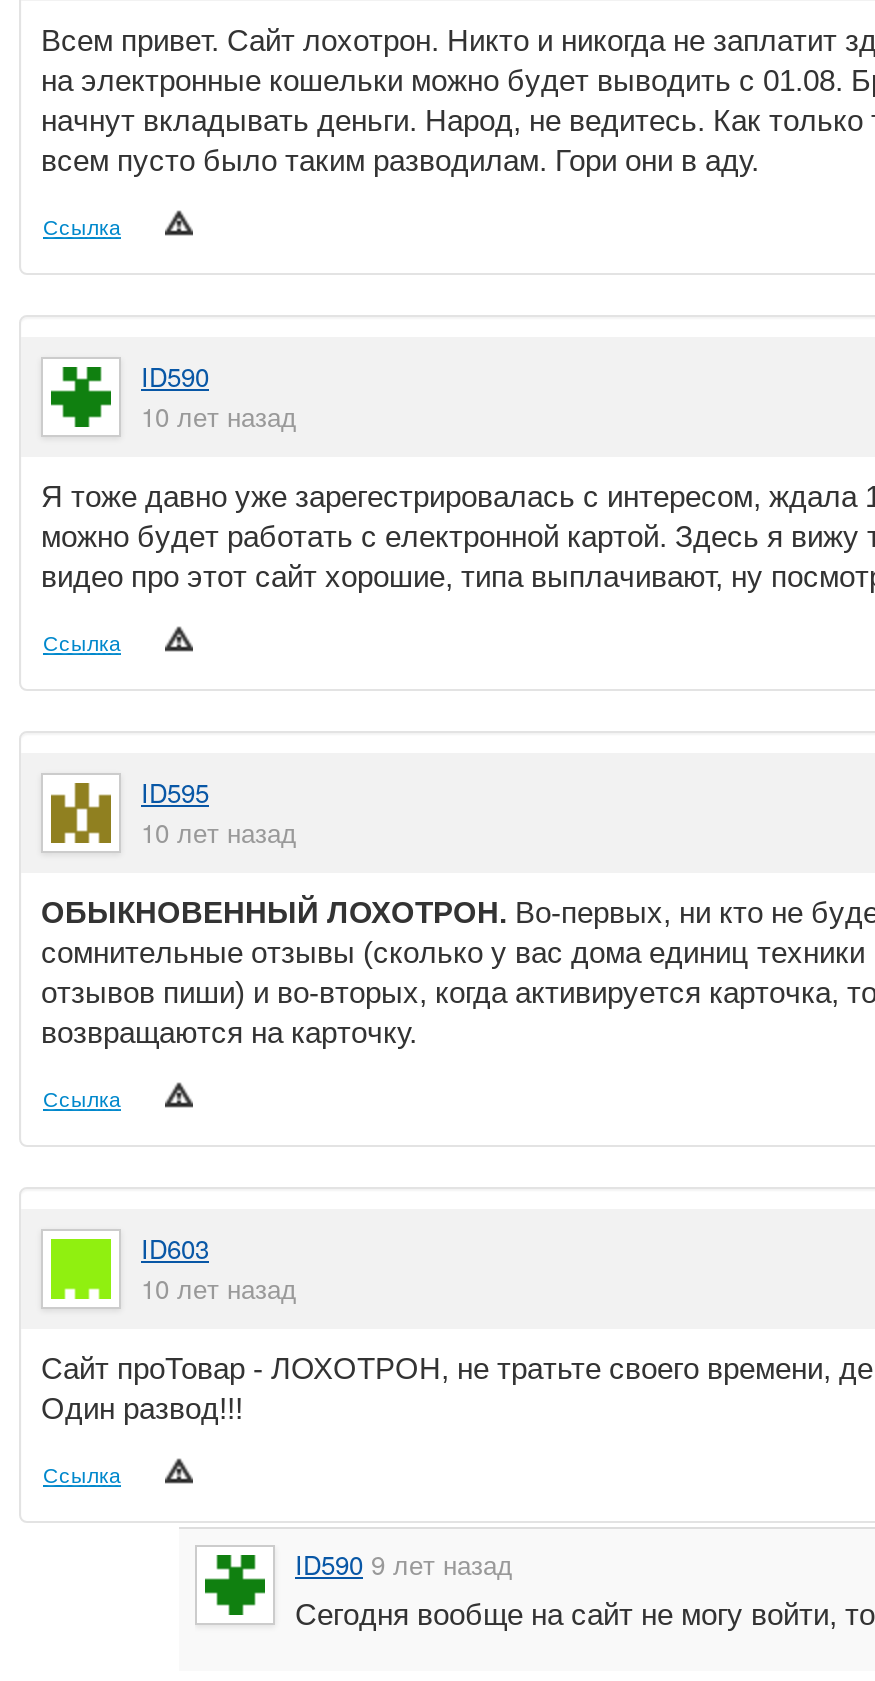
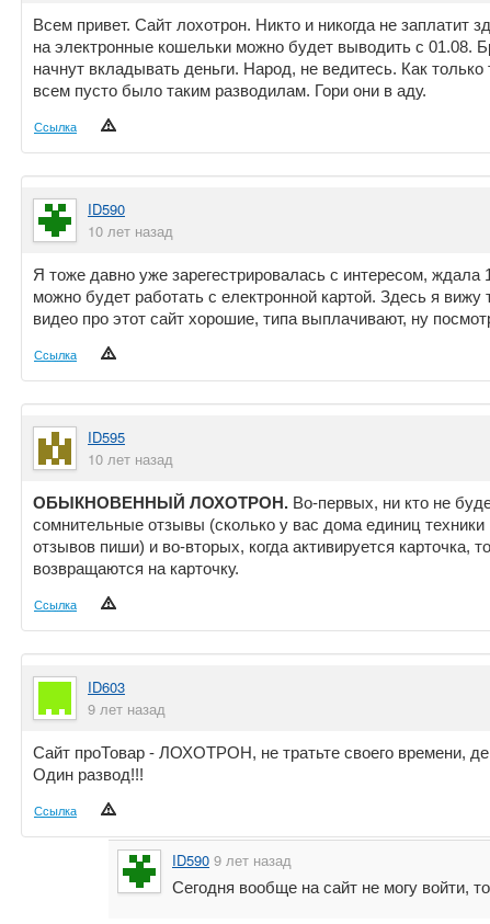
- 10 лет назад
+ 9 лет назад
